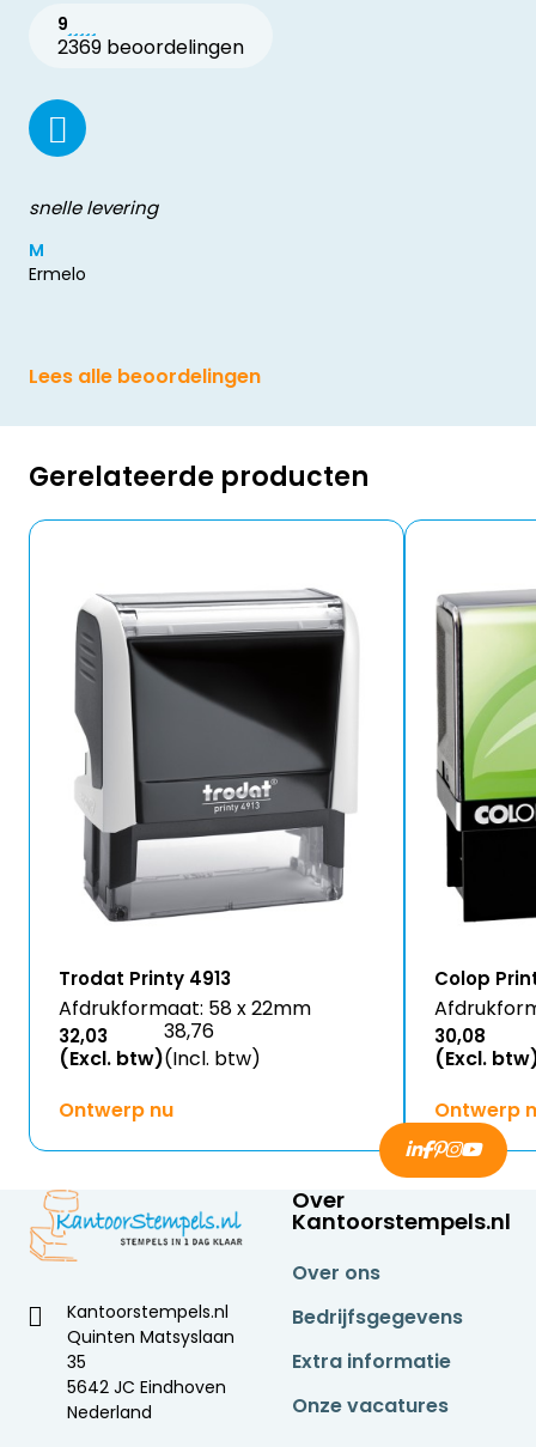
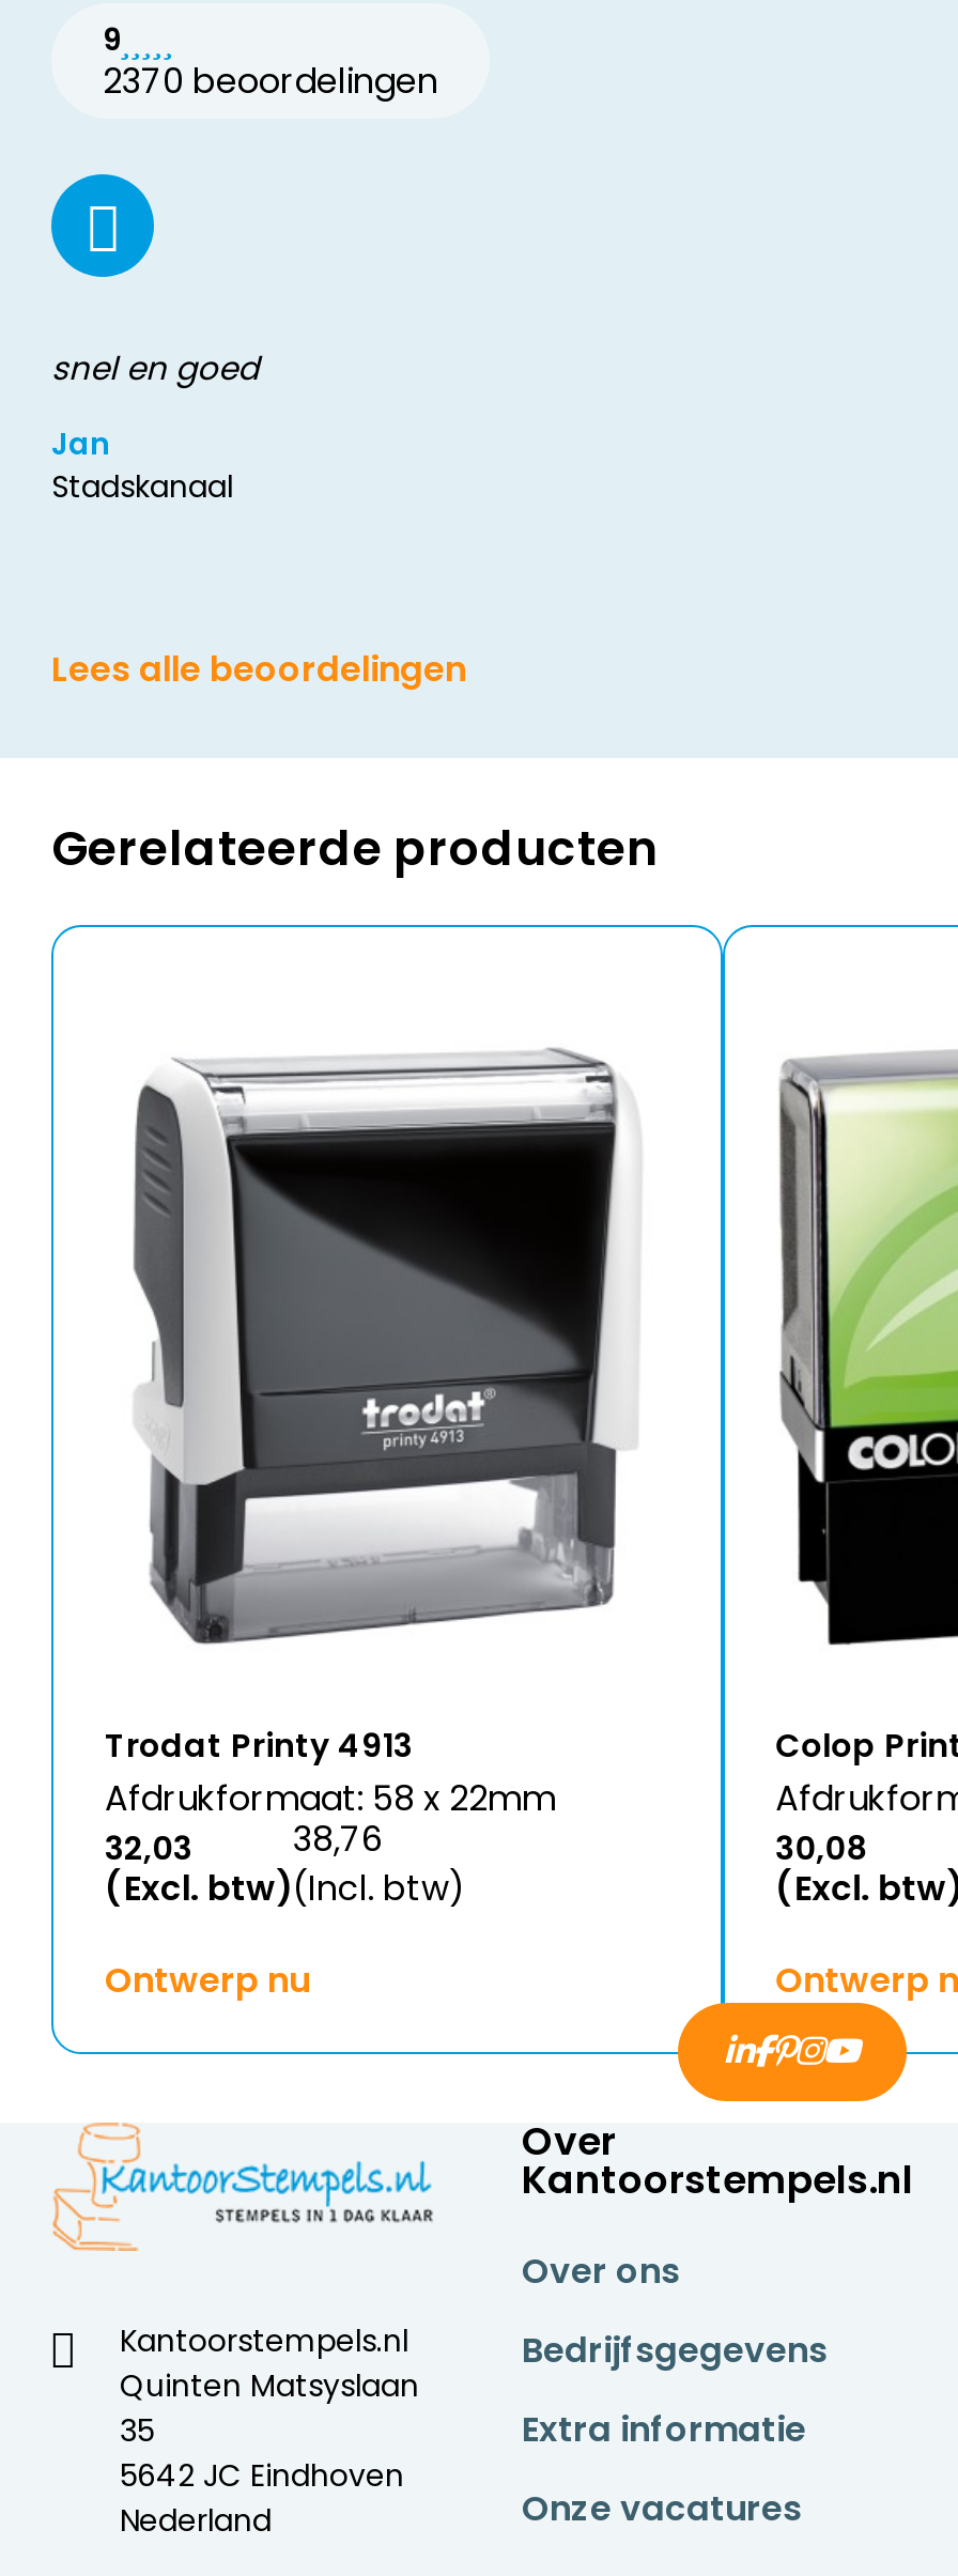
- 2369 beoordelingen
+ 2370 beoordelingen

- snelle levering
+ snel en goed

- M
- Ermelo
+ Jan
+ Stadskanaal
